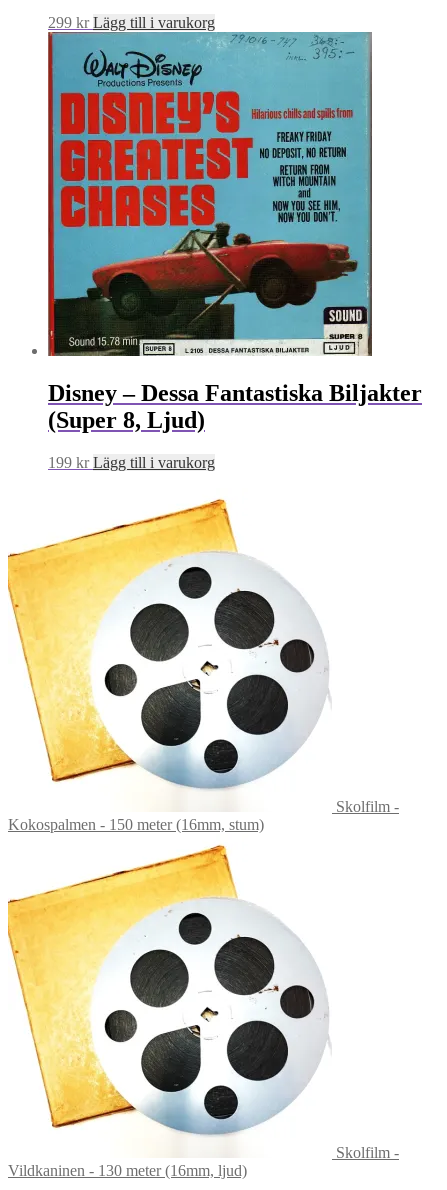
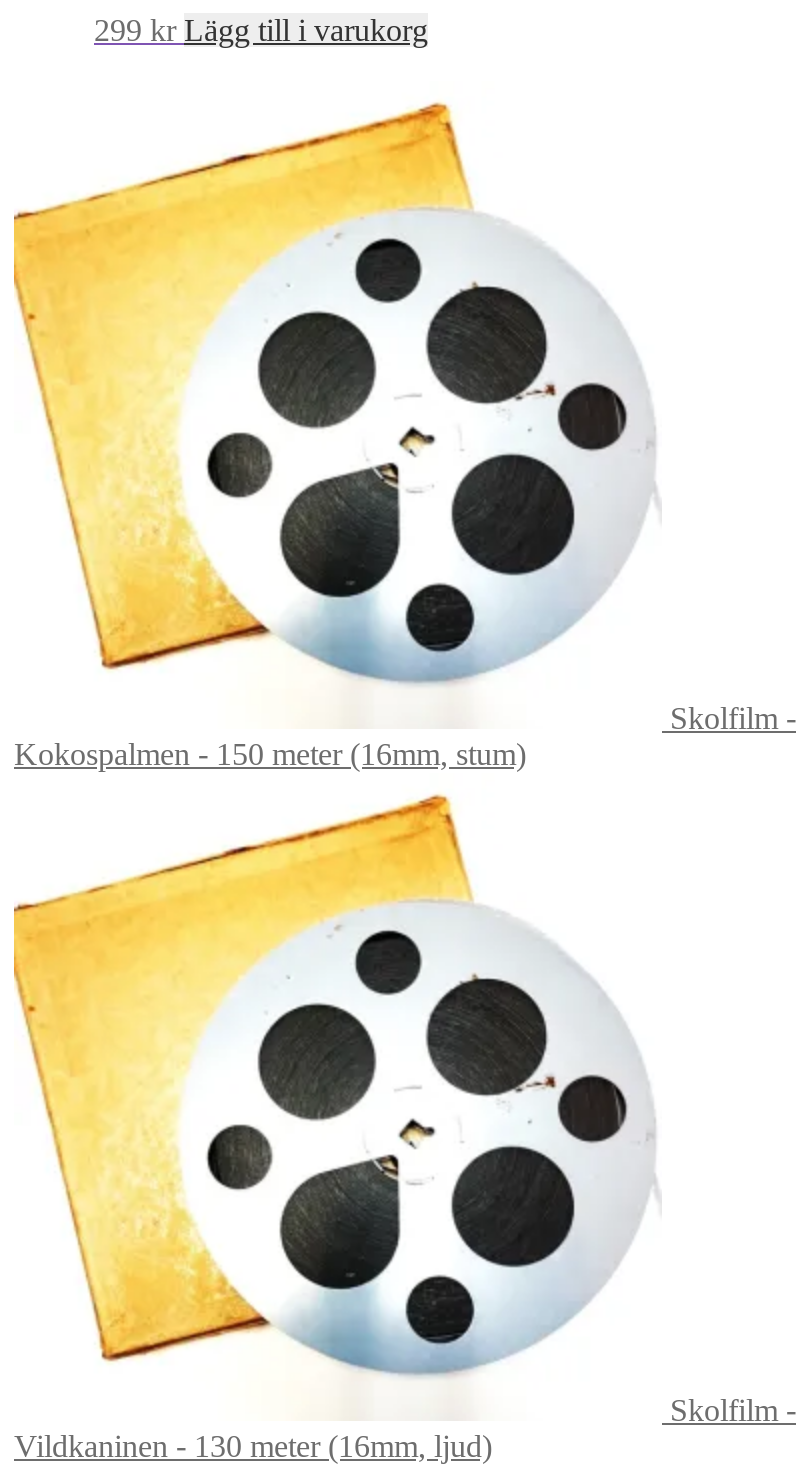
- [image]
- Disney – Dessa Fantastiska Biljakter
- (Super 8, Ljud)
- 199 kr Lägg till i varukorg
